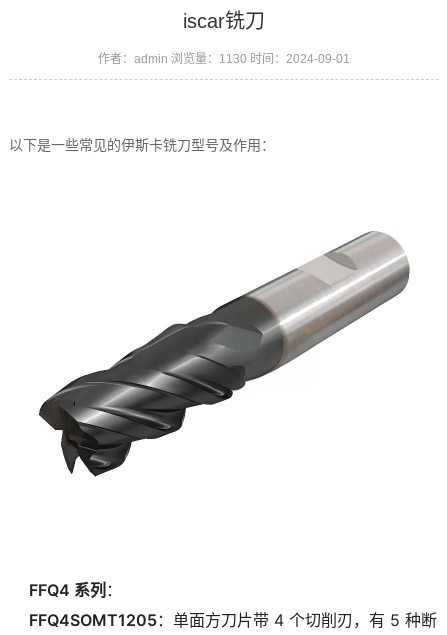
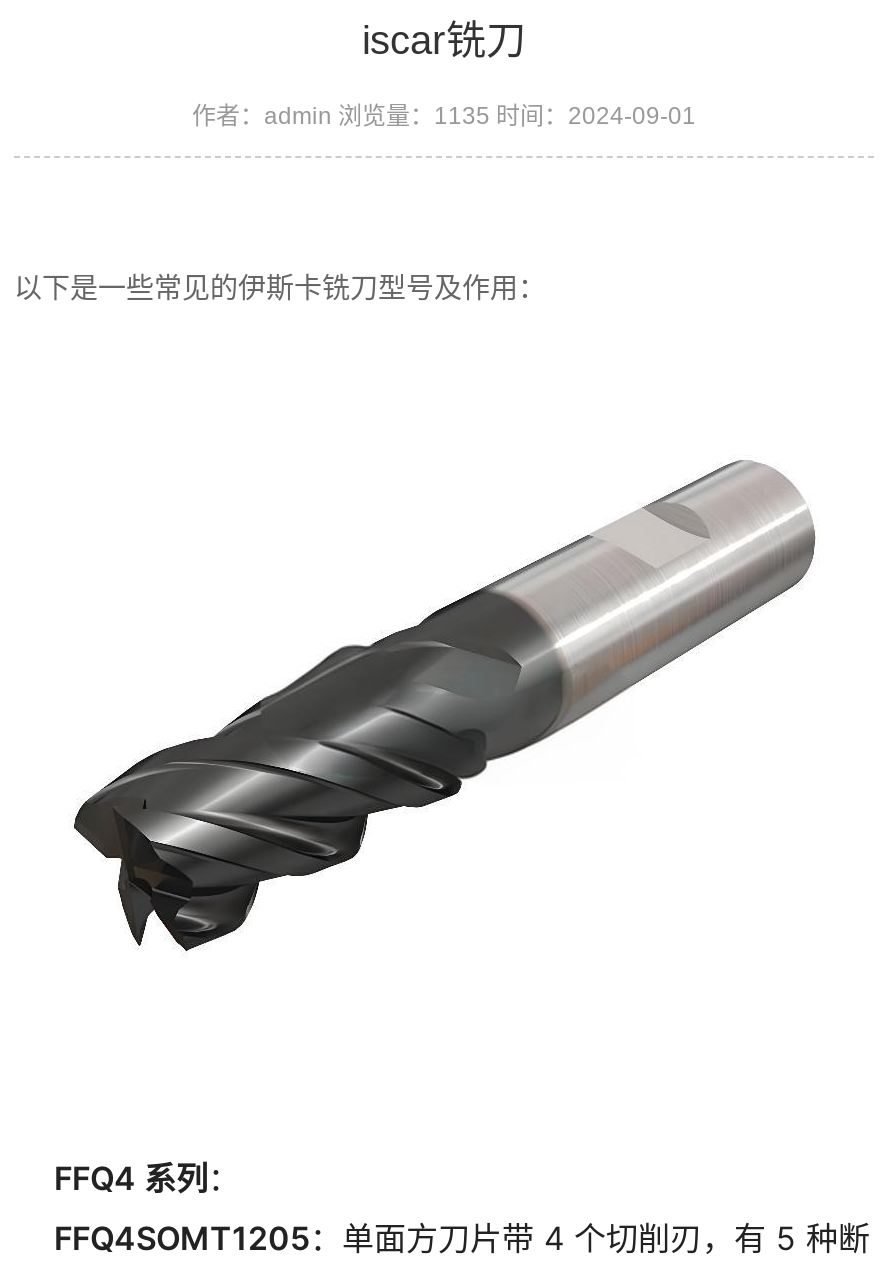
- 作者：admin 浏览量：1130 时间：2024-09-01
+ 作者：admin 浏览量：1135 时间：2024-09-01
